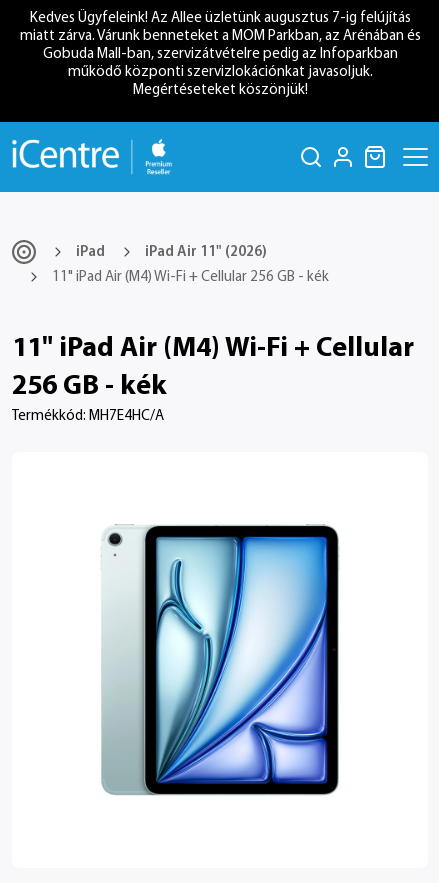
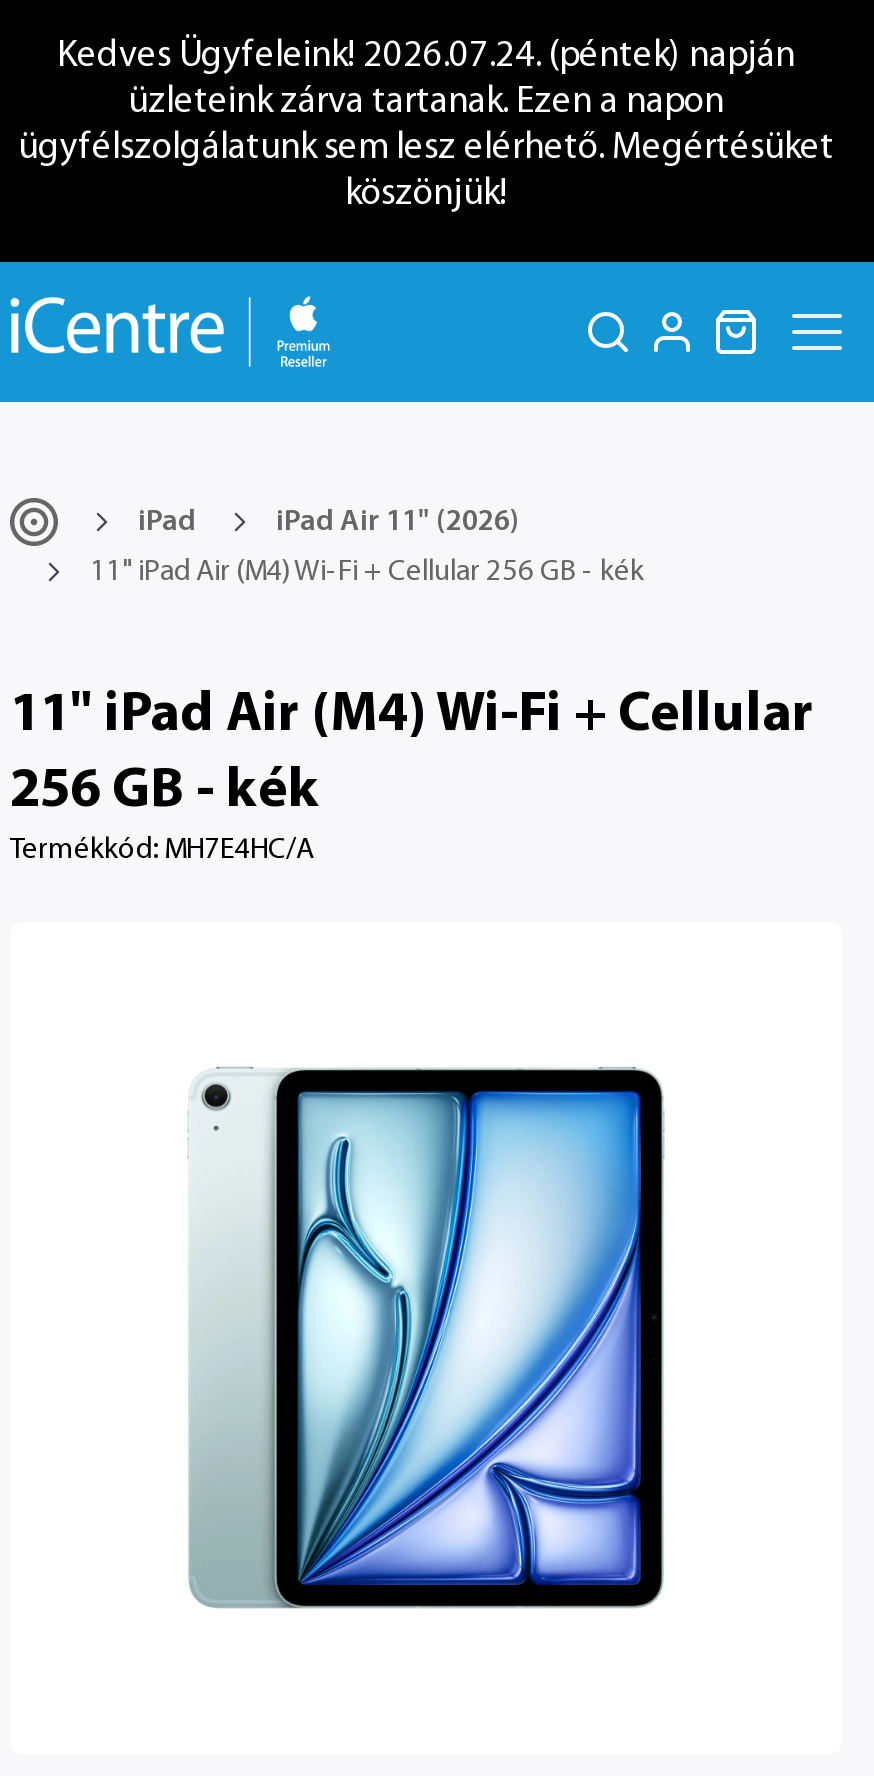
- Kedves Ügyfeleink! Az Allee üzletünk augusztus 7-ig felújítás
- miatt zárva. Várunk benneteket a MOM Parkban, az Arénában és
- Gobuda Mall-ban, szervizátvételre pedig az Infoparkban
- működő központi szervizlokációnkat javasoljuk.
- Megértéseteket köszönjük!
+ Kedves Ügyfeleink! 2026.07.24. (péntek) napján
+ üzleteink zárva tartanak. Ezen a napon
+ ügyfélszolgálatunk sem lesz elérhető. Megértésüket
+ köszönjük!
